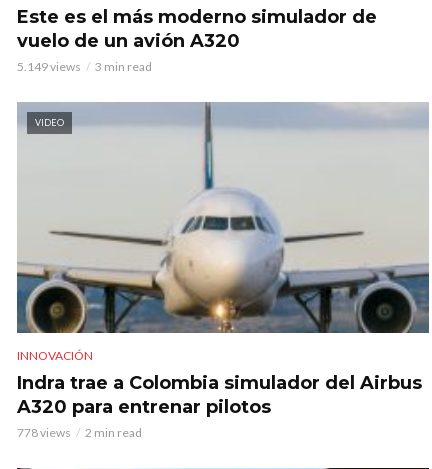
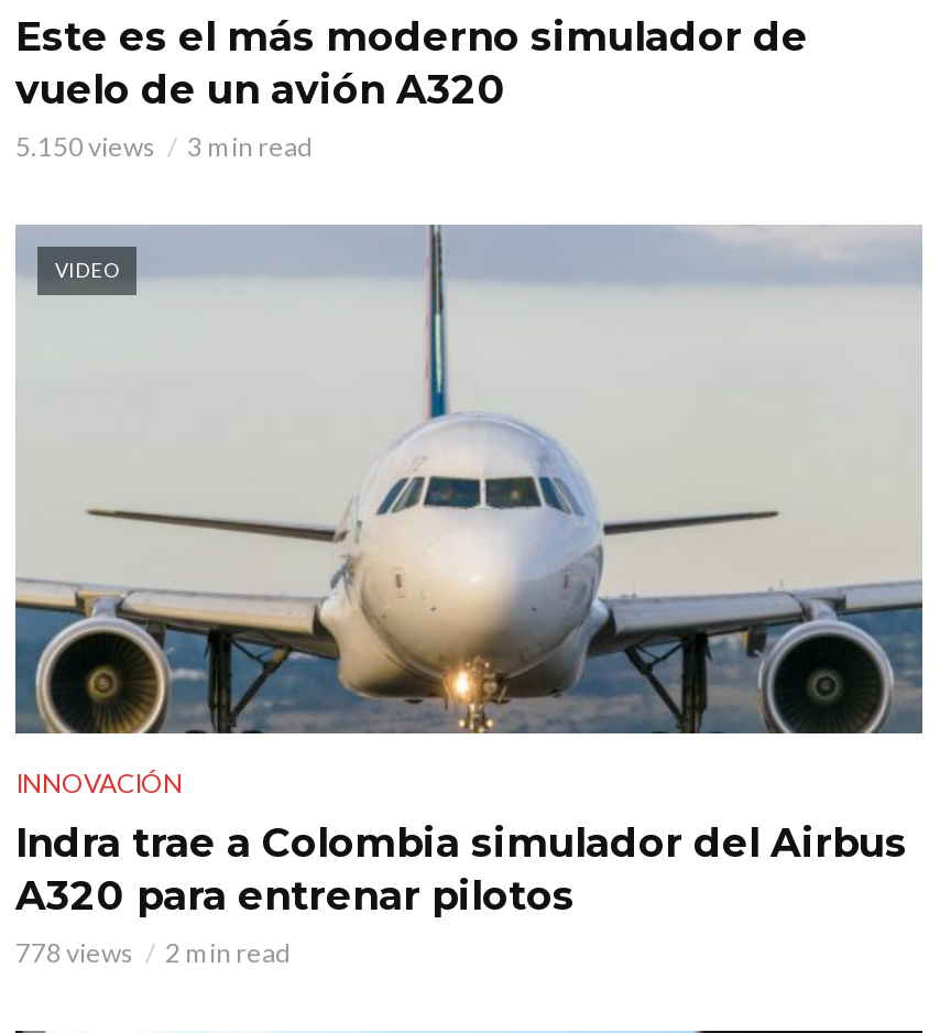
- 5.149 views 3 min read
+ 5.150 views 3 min read
